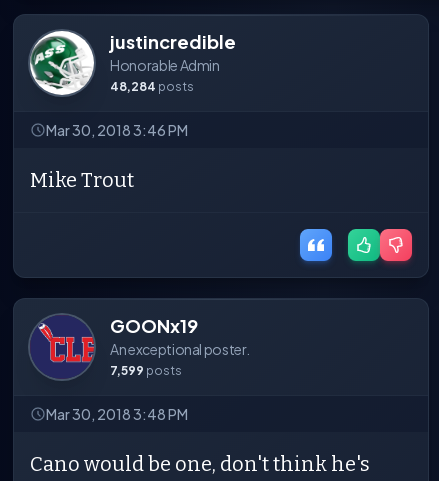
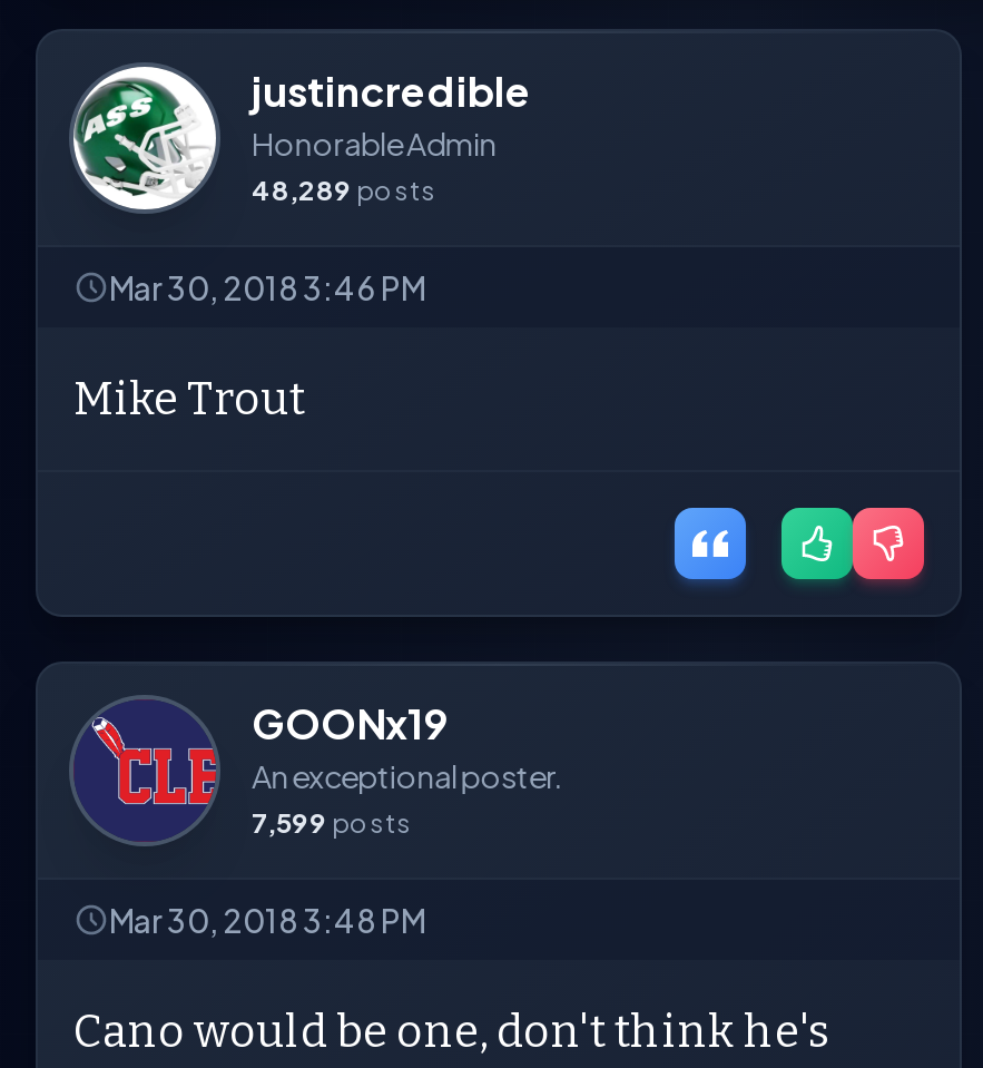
- 48,284 posts
+ 48,289 posts
